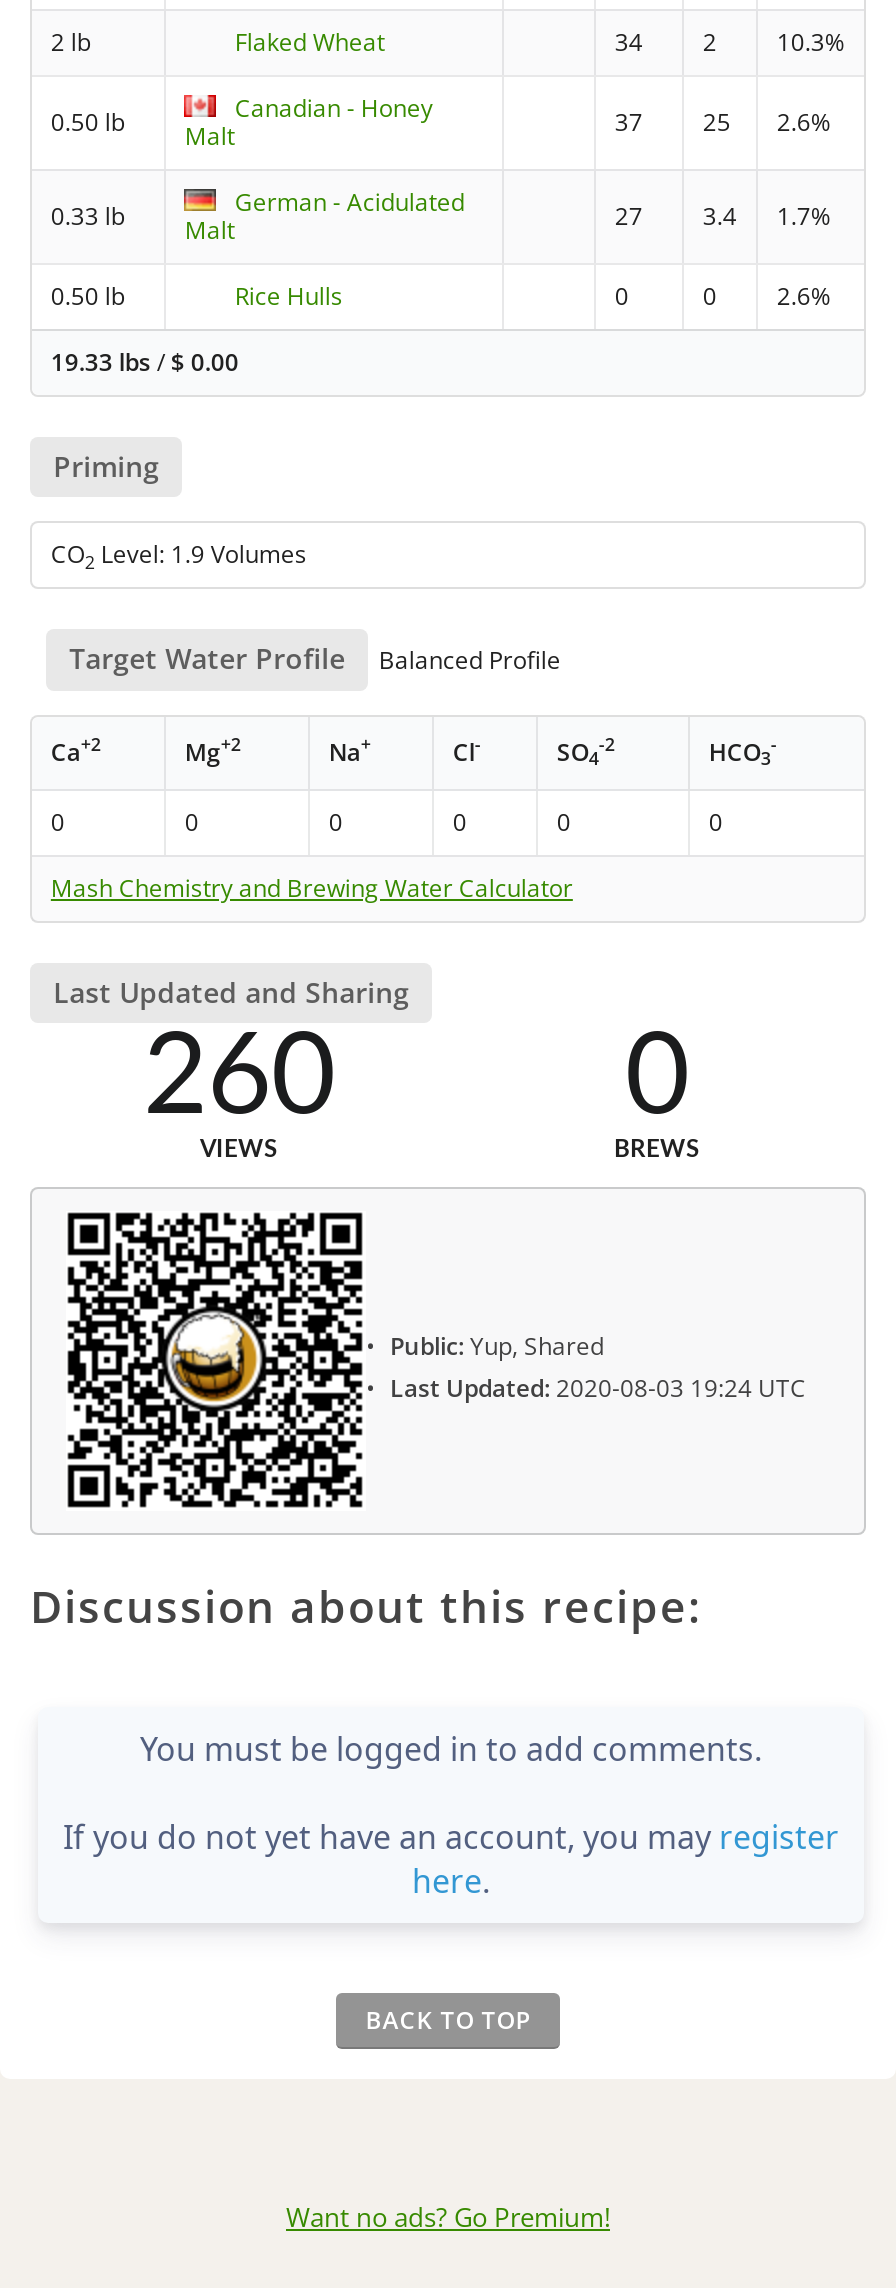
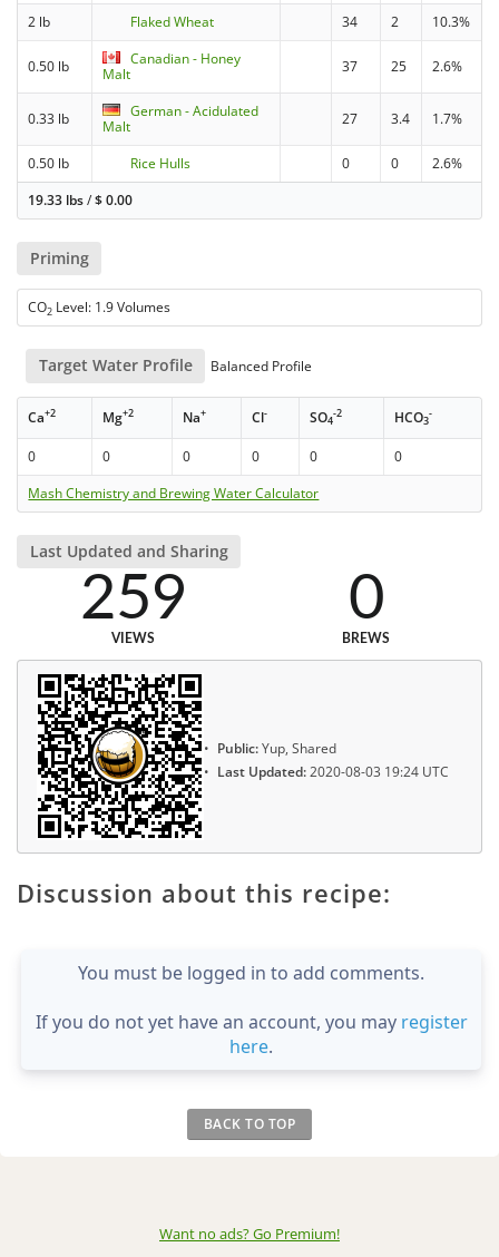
- 260
+ 259
